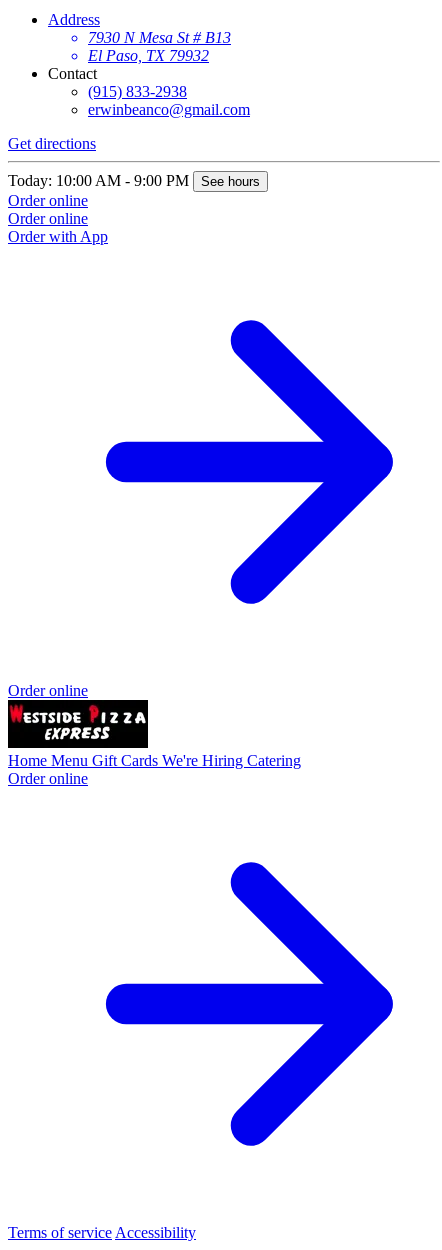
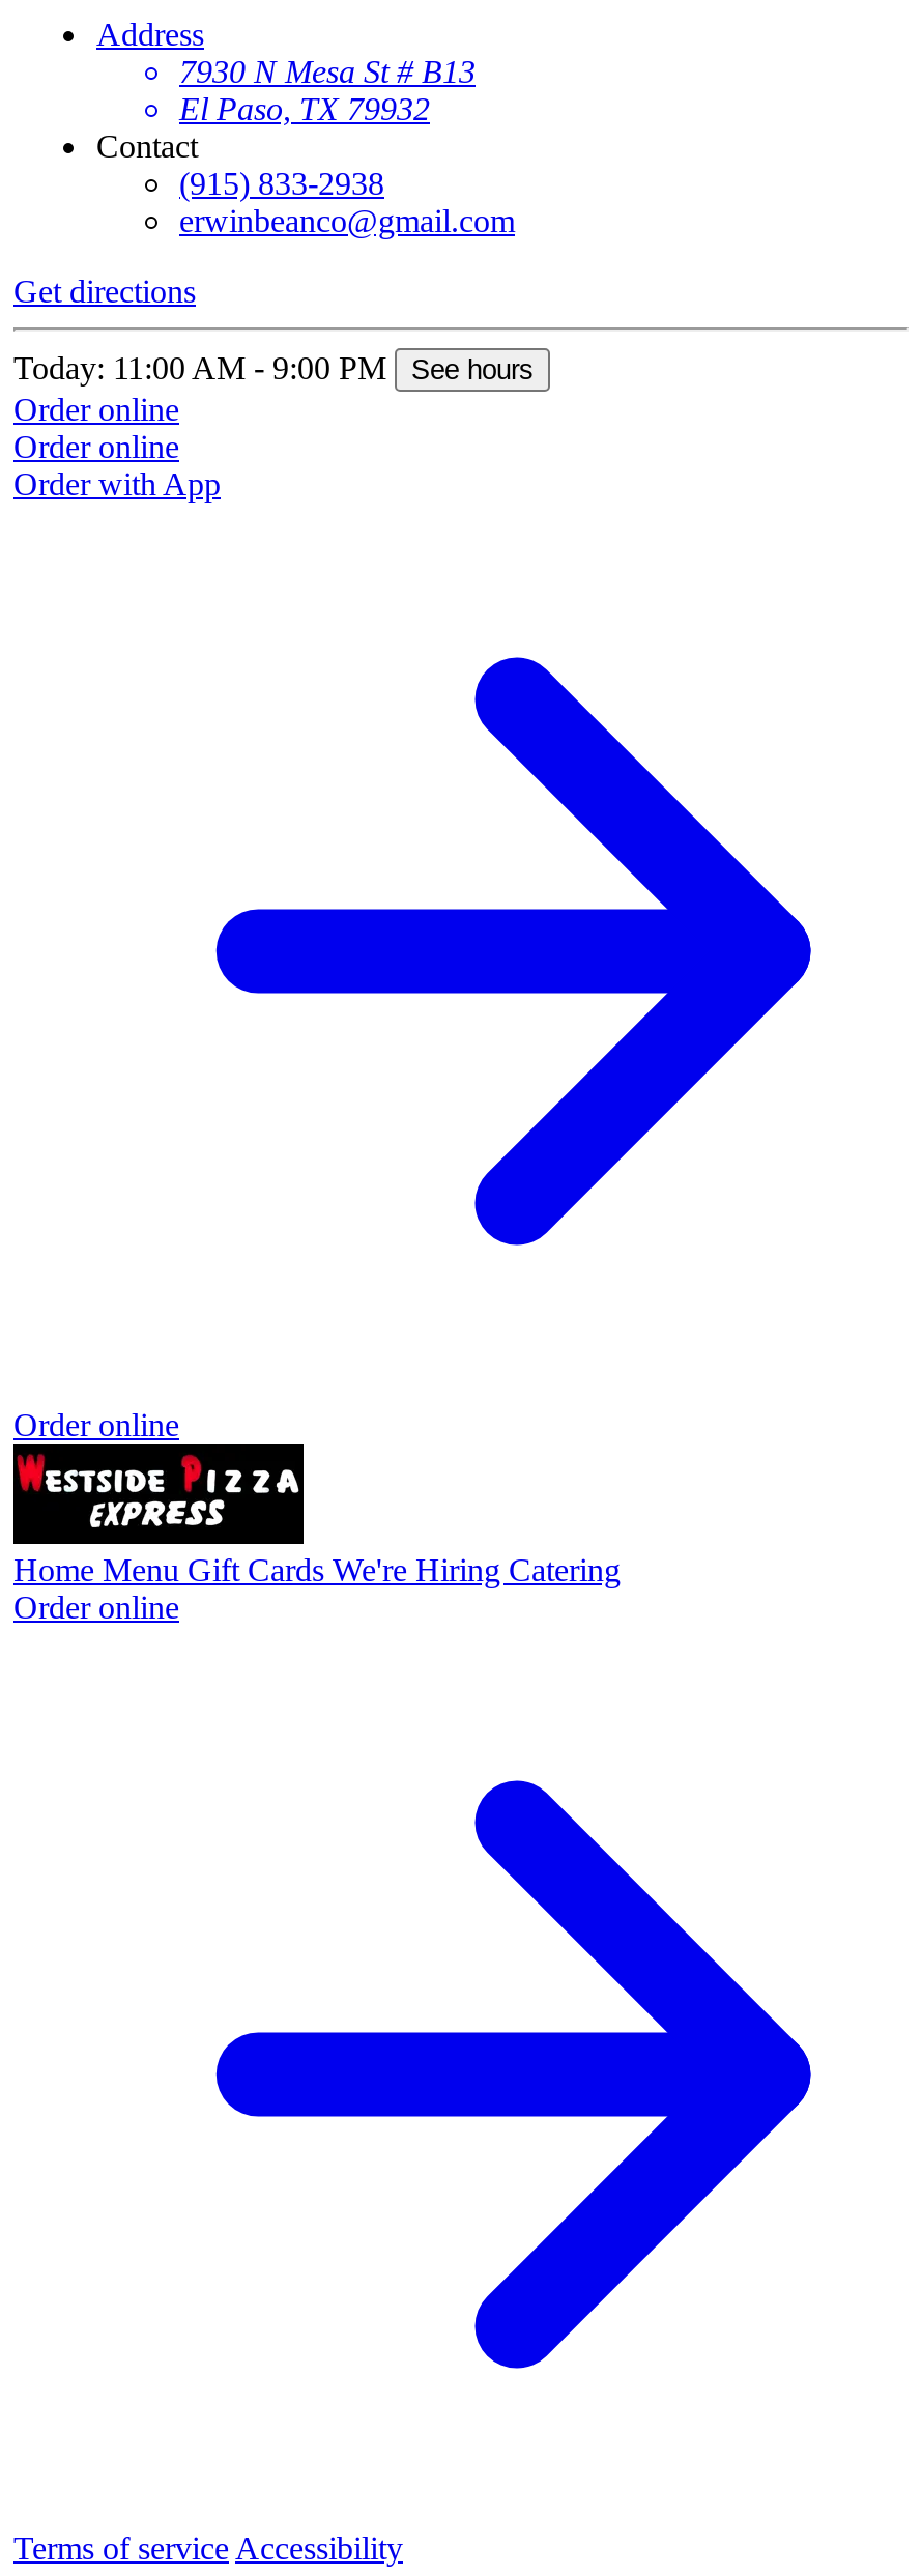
- Today: 10:00 AM - 9:00 PM See hours
+ Today: 11:00 AM - 9:00 PM See hours
